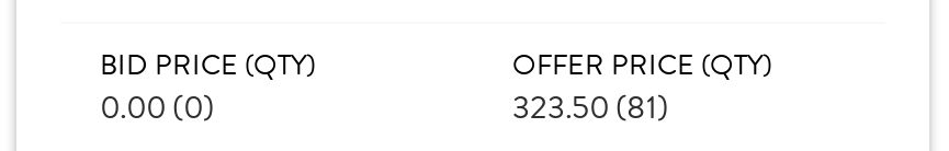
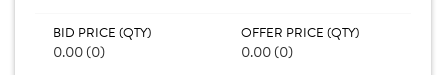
- 323.50 (81)
+ 0.00 (0)
